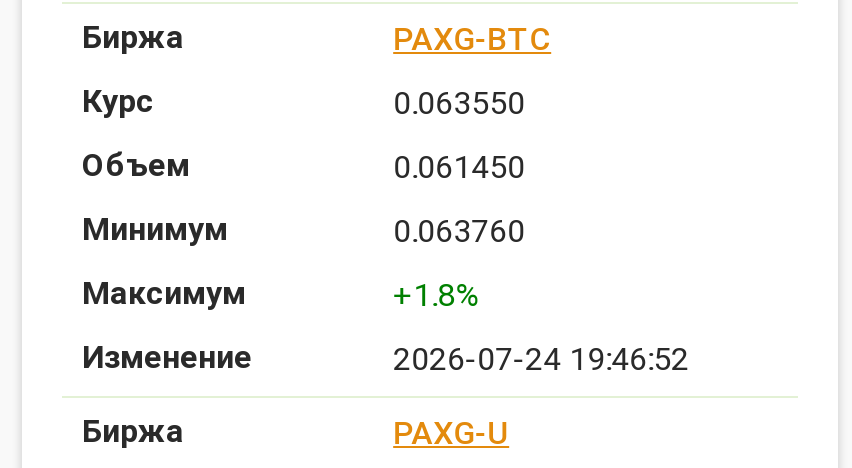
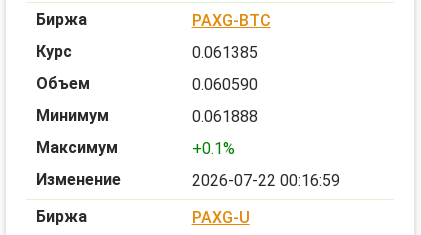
- 0.063550
+ 0.061385

- 0.061450
+ 0.060590

- 0.063760
+ 0.061888

- +1.8%
+ +0.1%

- 2026-07-24 19:46:52
+ 2026-07-22 00:16:59
